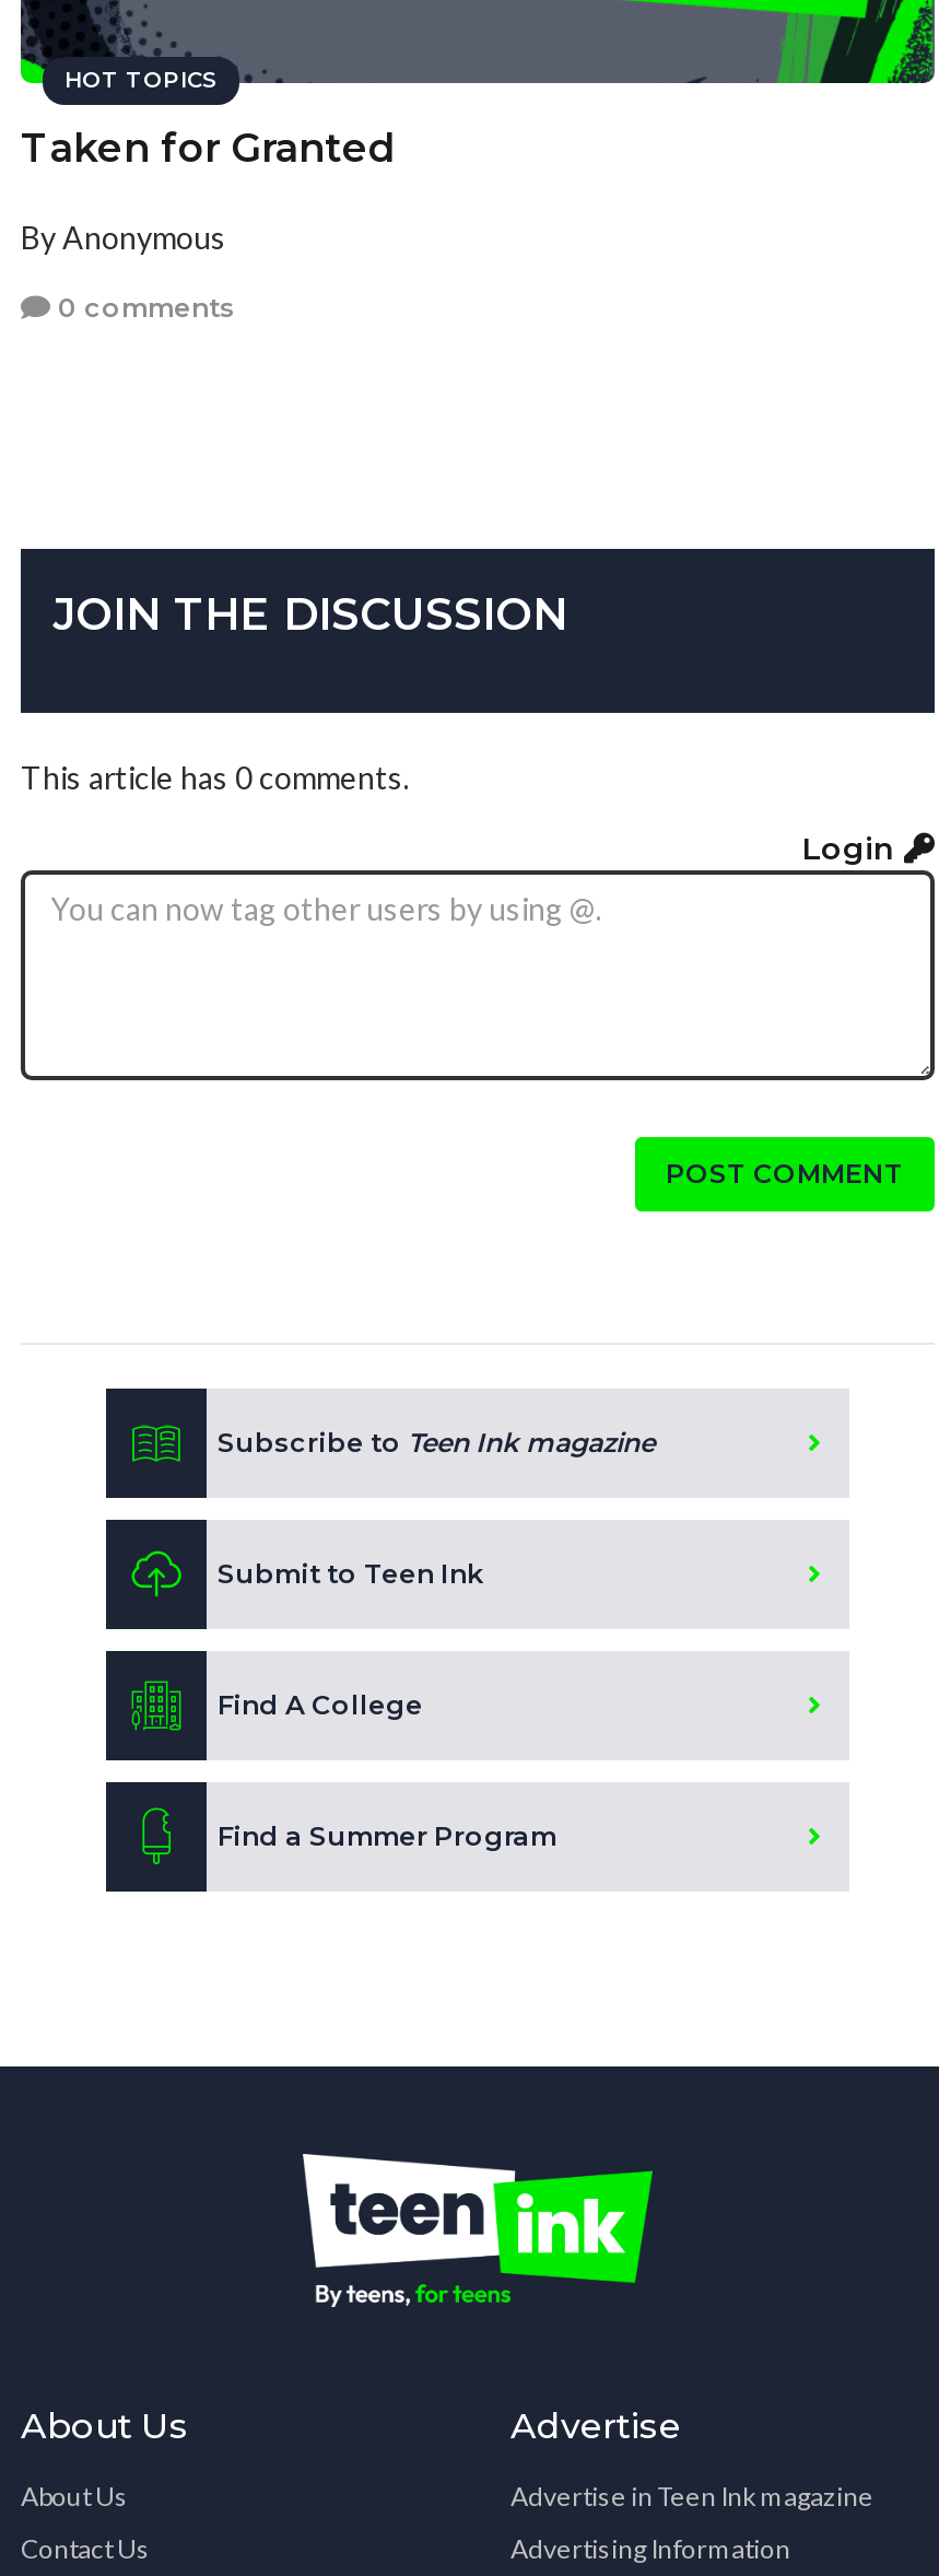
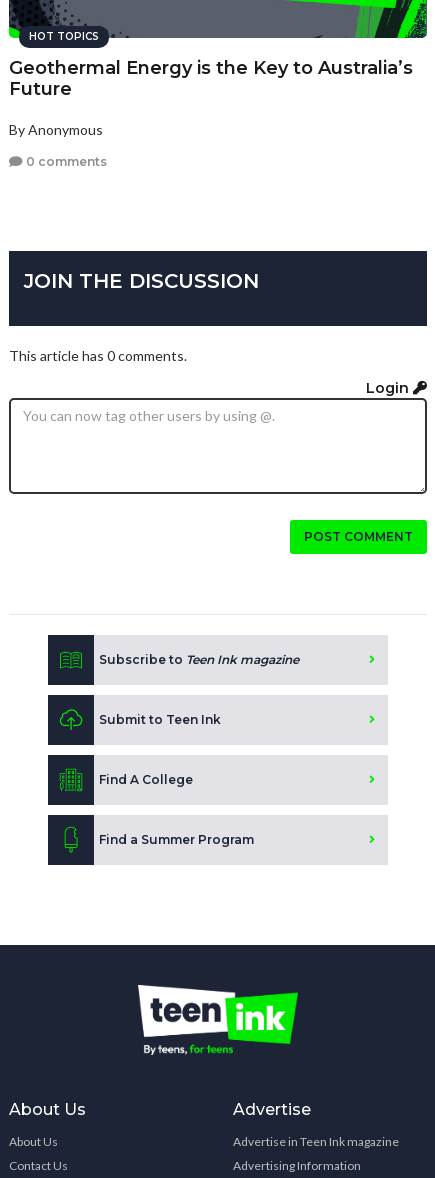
- Taken for Granted
+ Geothermal Energy is the Key to Australia’s
+ Future

moved down: By Anonymous | 0 comments
